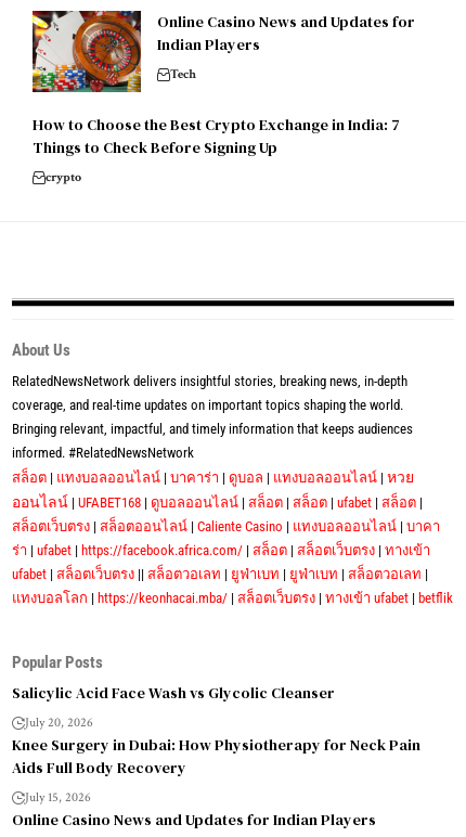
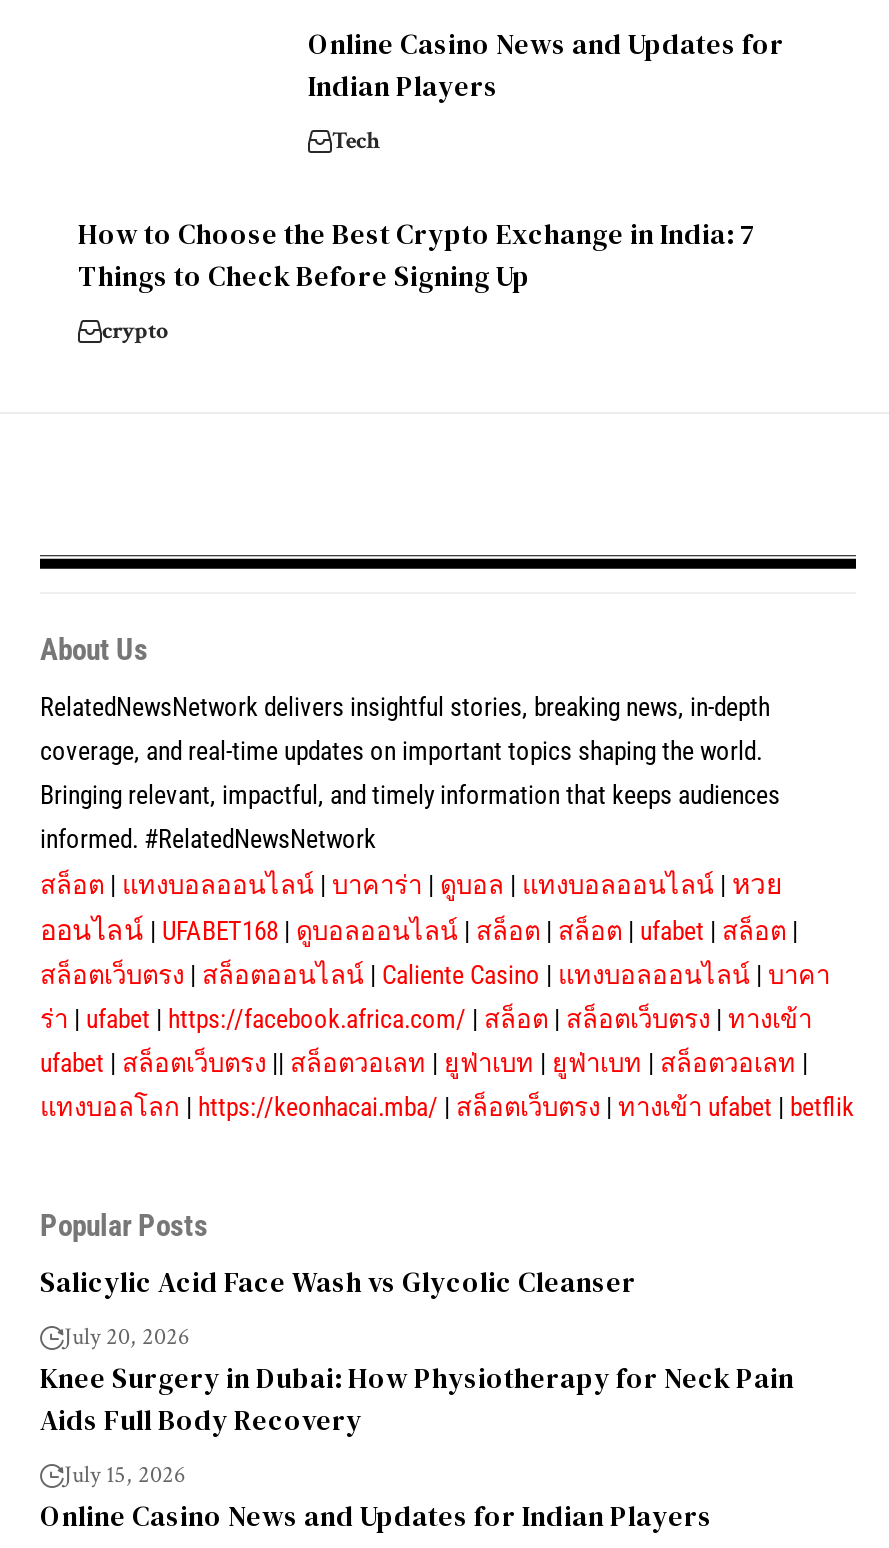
- [image]
